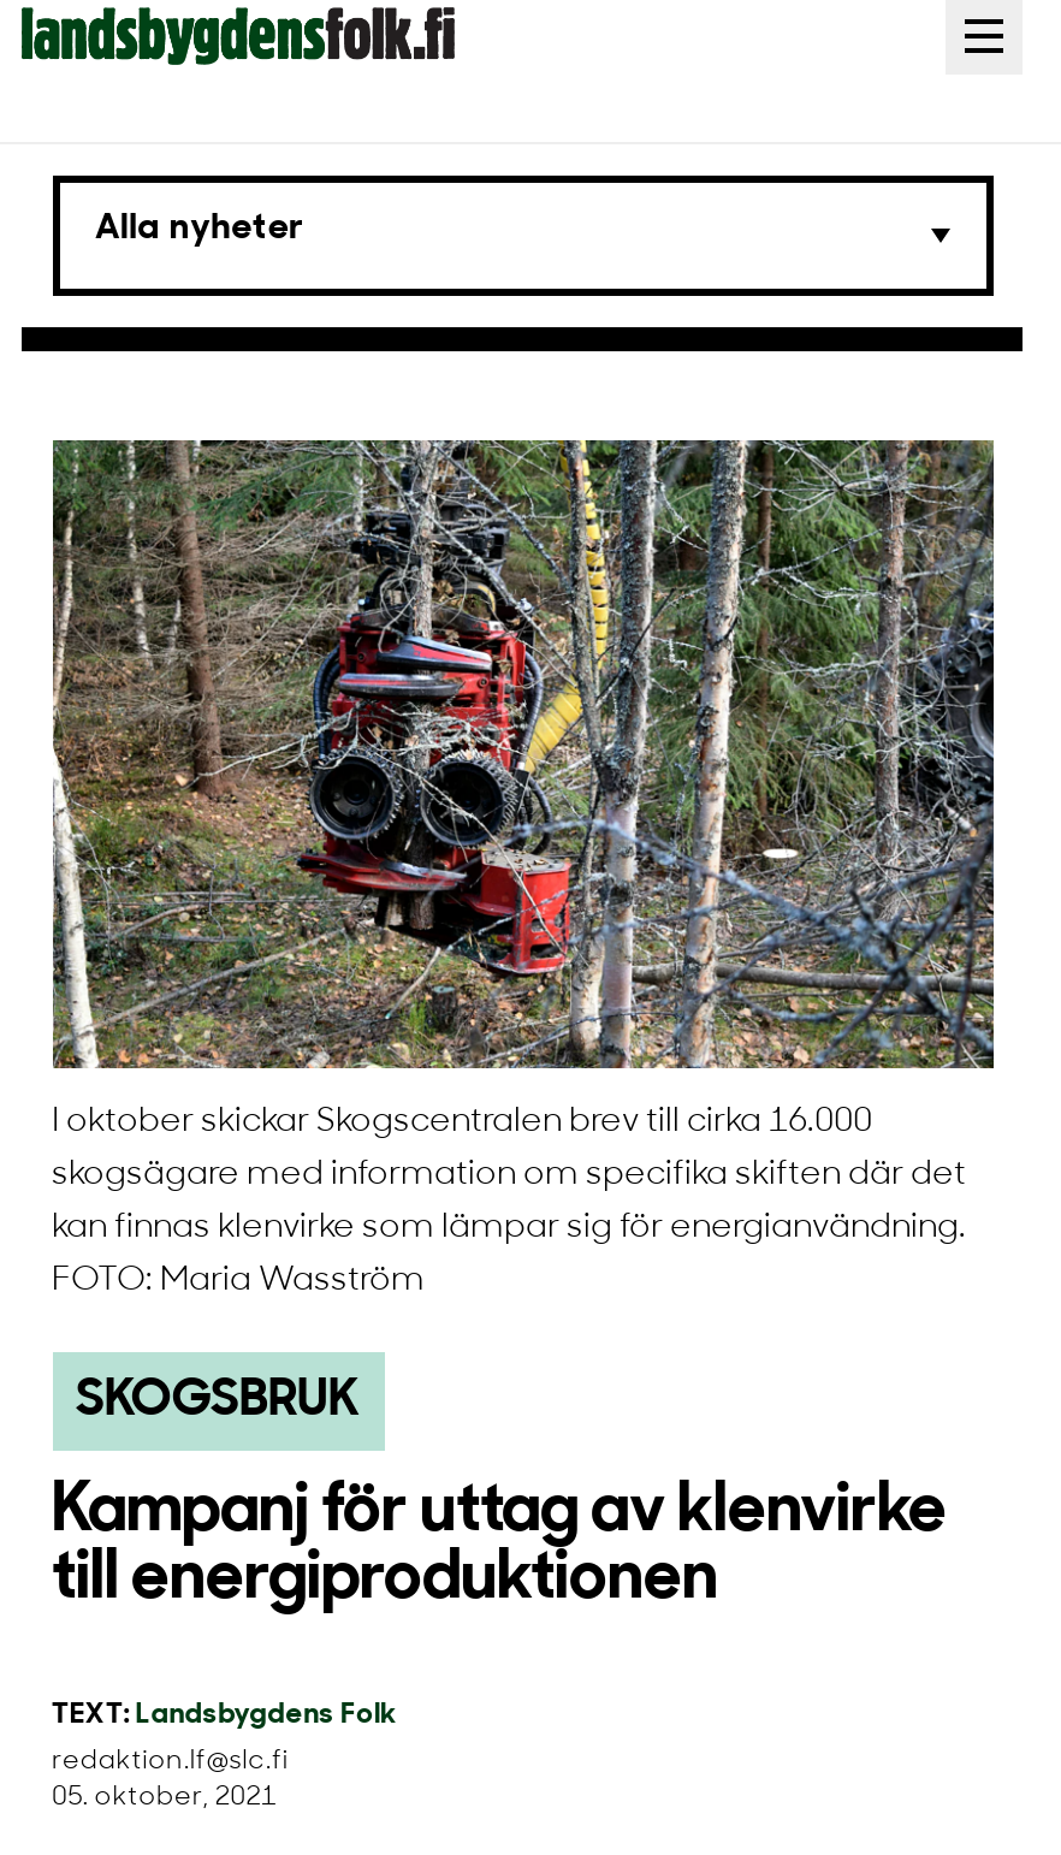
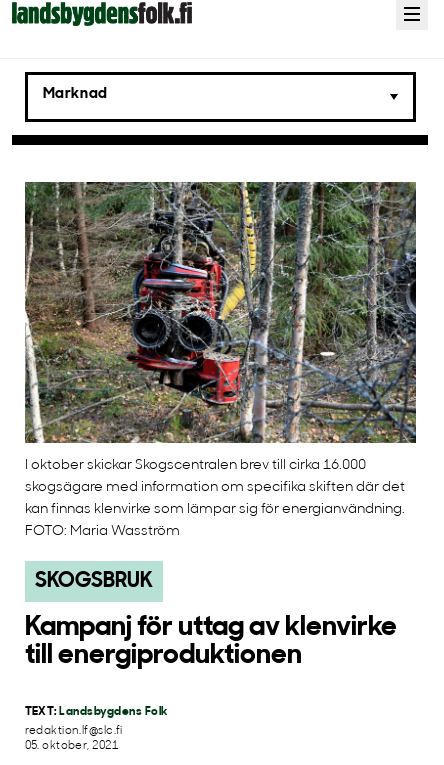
- Alla nyheter
+ Marknad
